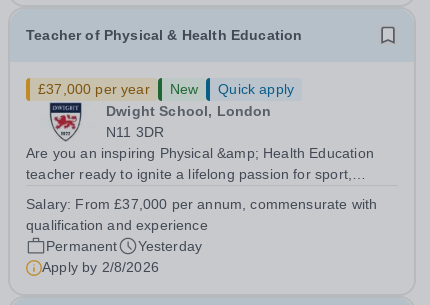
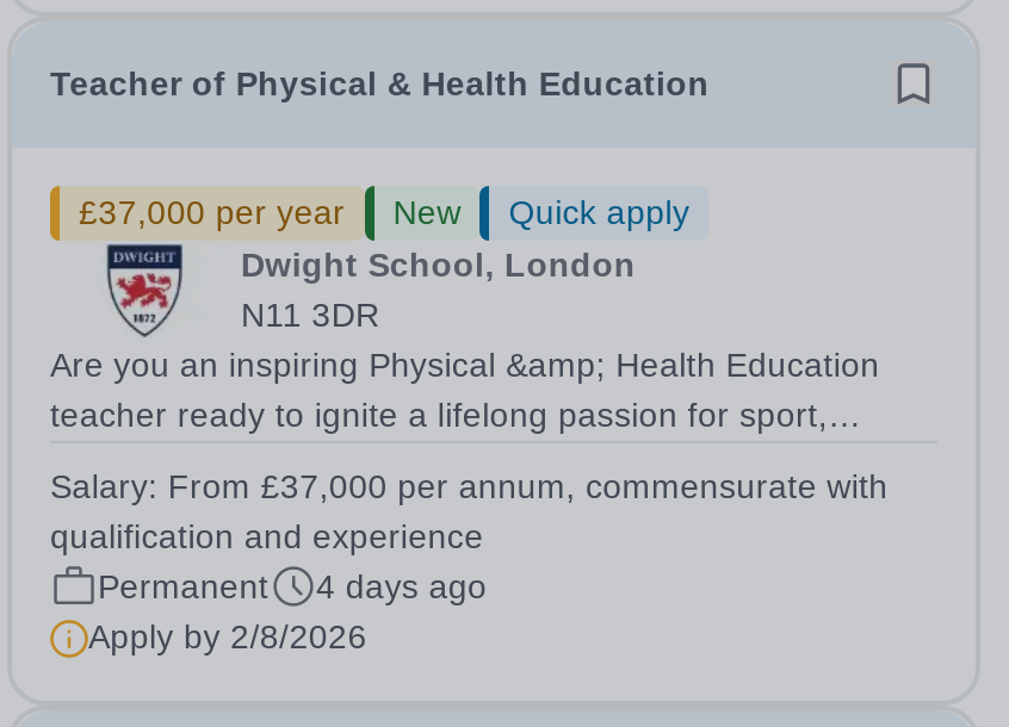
- Yesterday
+ 4 days ago
